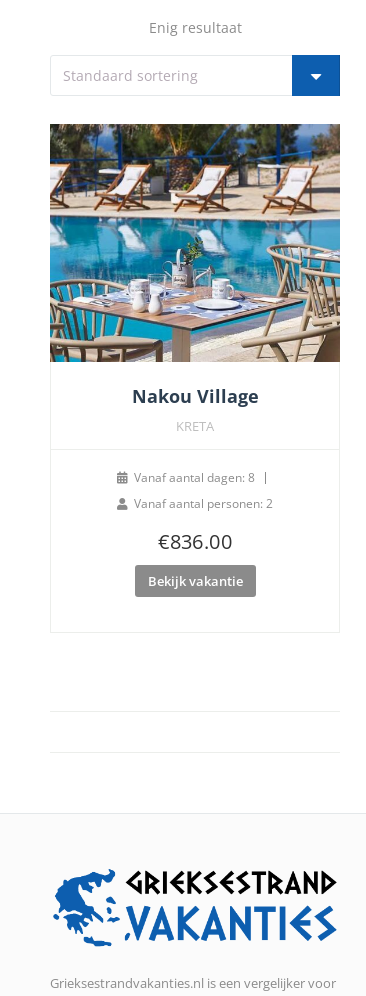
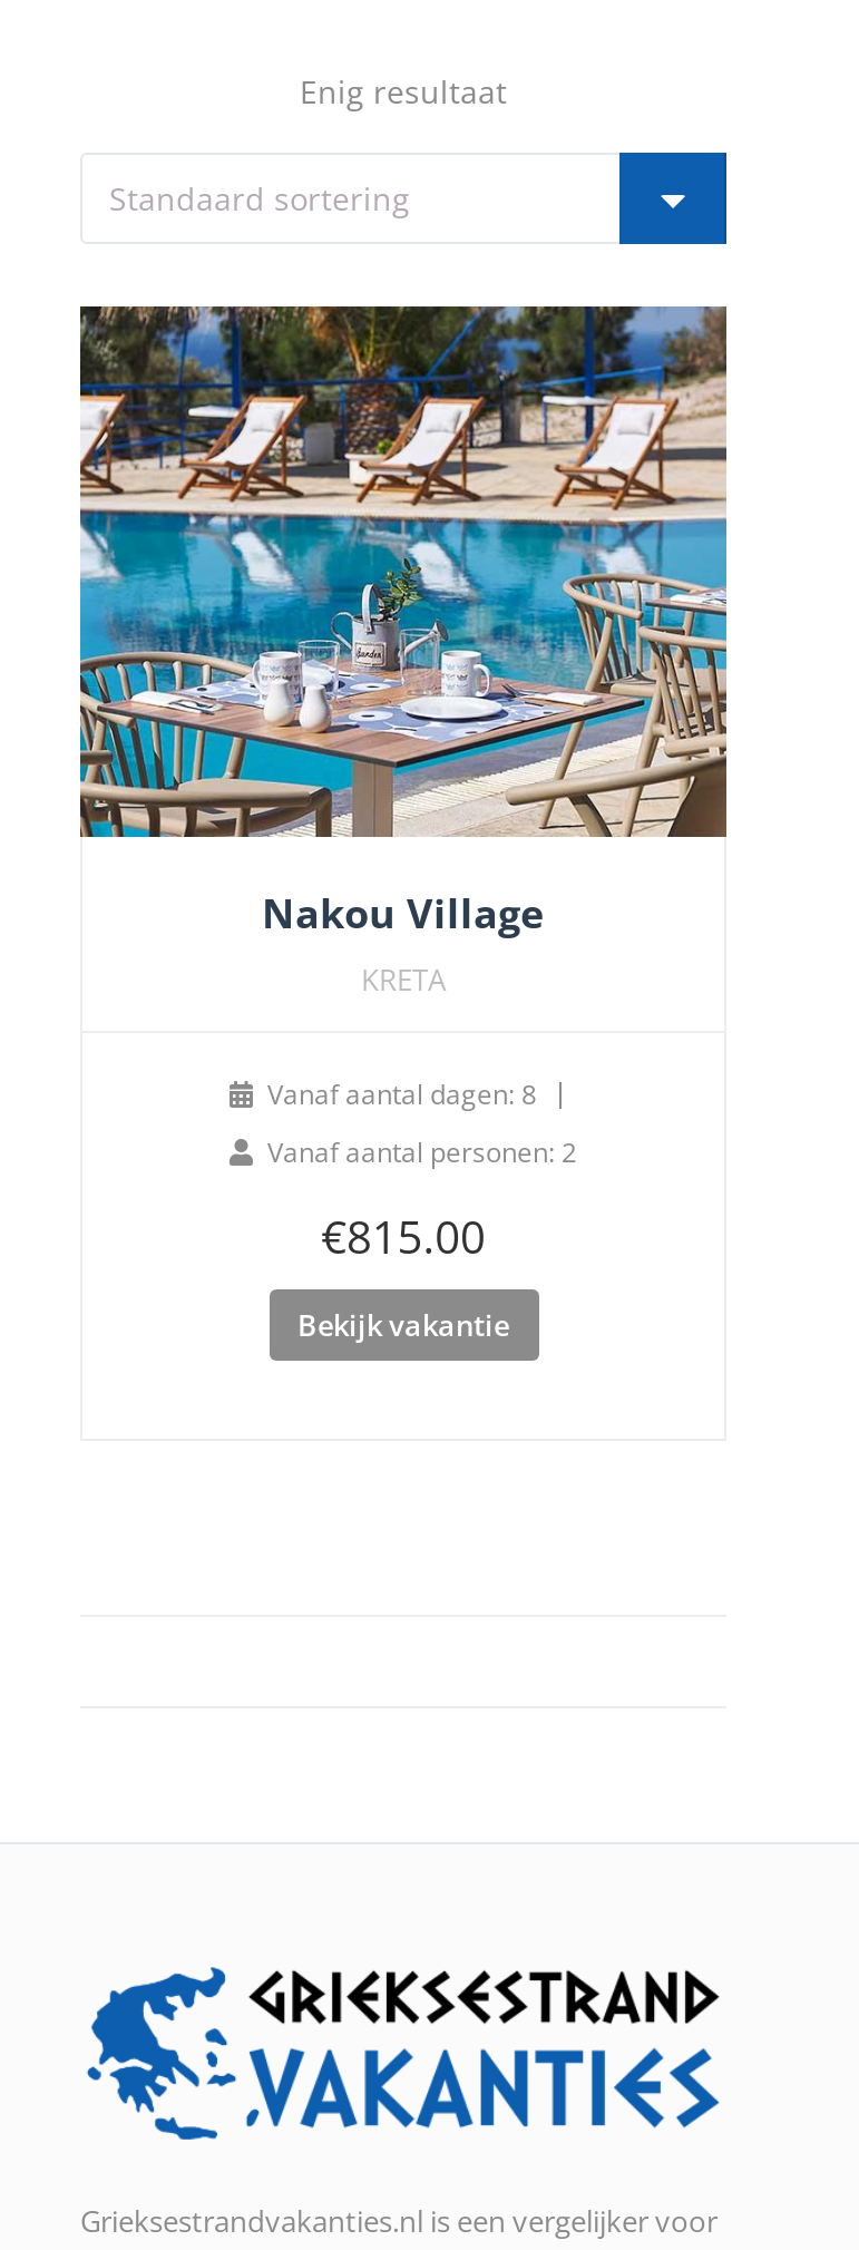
- €836.00
+ €815.00
